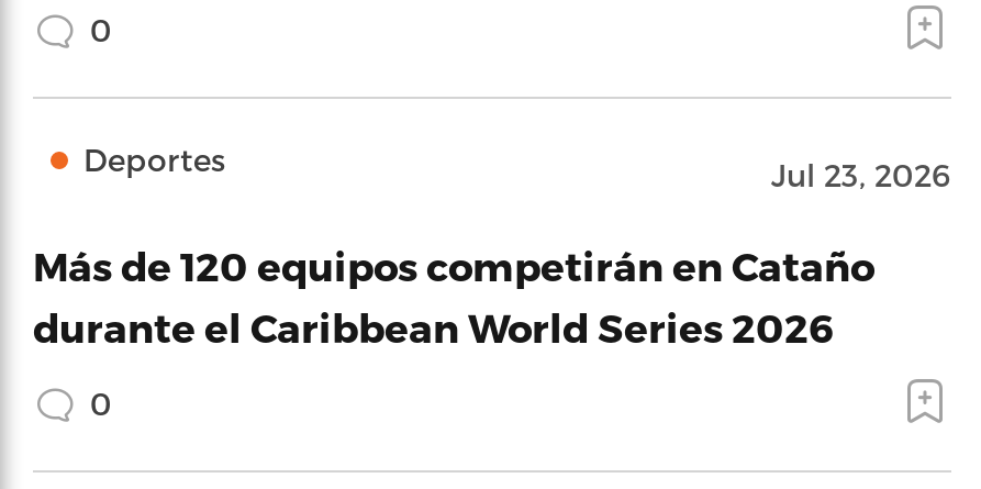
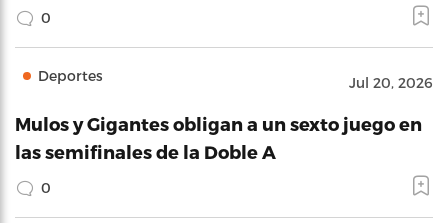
- Jul 23, 2026
+ Jul 20, 2026

- Más de 120 equipos competirán en Cataño
- durante el Caribbean World Series 2026
+ Mulos y Gigantes obligan a un sexto juego en
+ las semifinales de la Doble A
